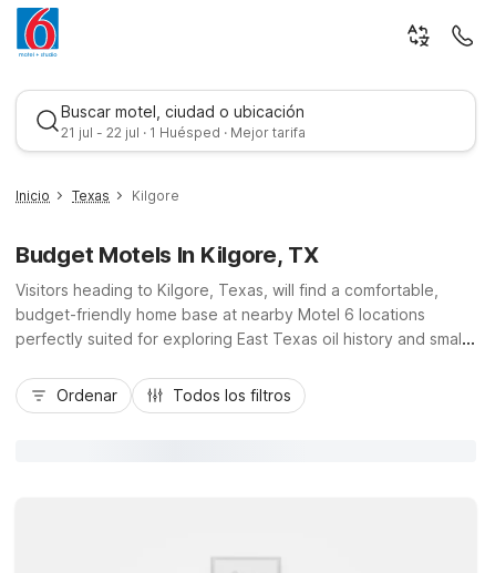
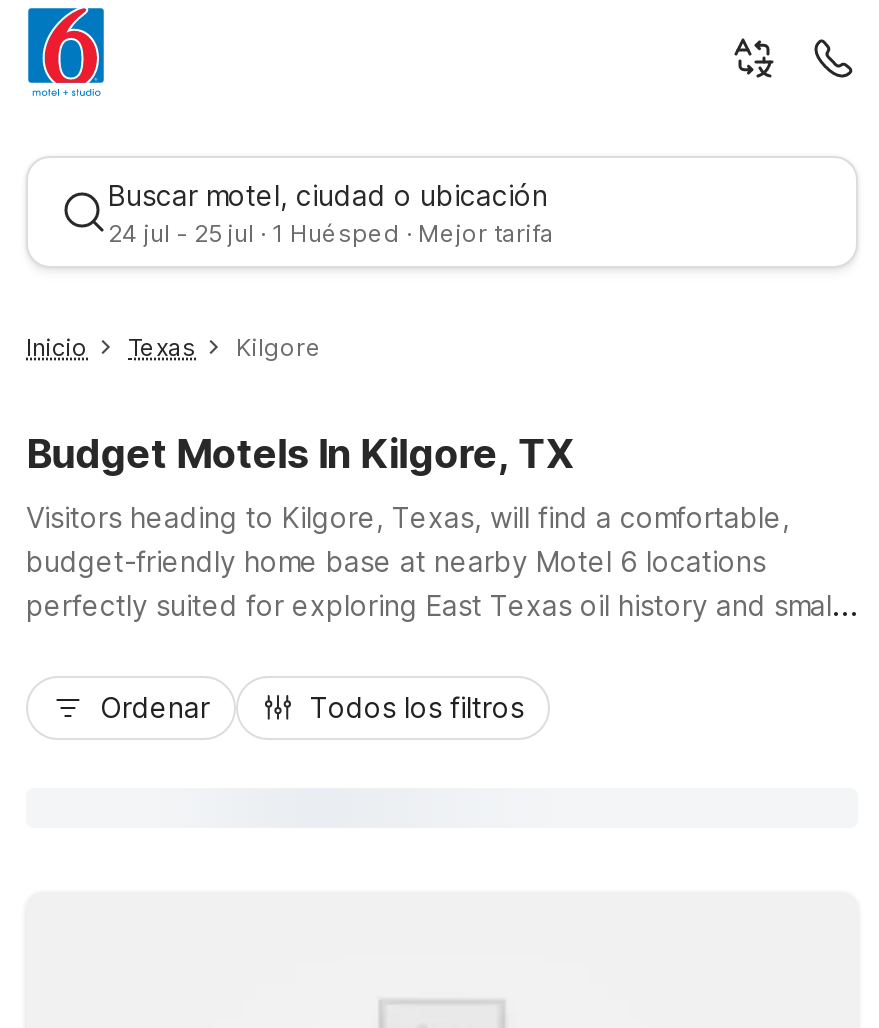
- 21 jul - 22 jul · 1 Huésped · Mejor tarifa
+ 24 jul - 25 jul · 1 Huésped · Mejor tarifa
